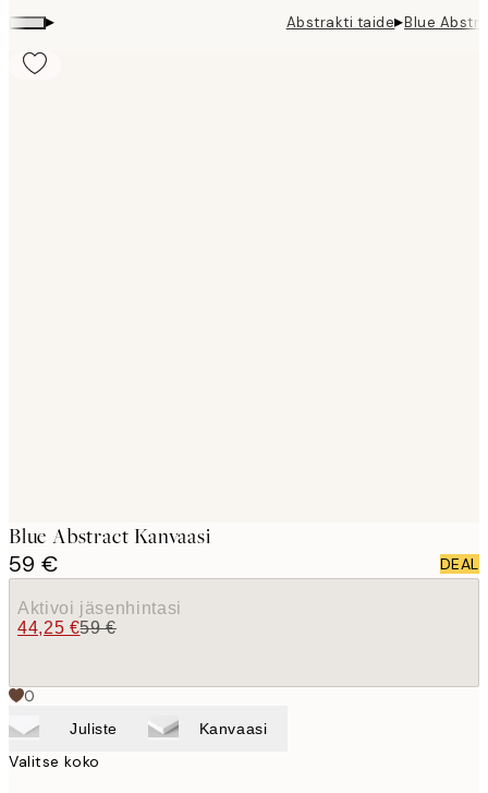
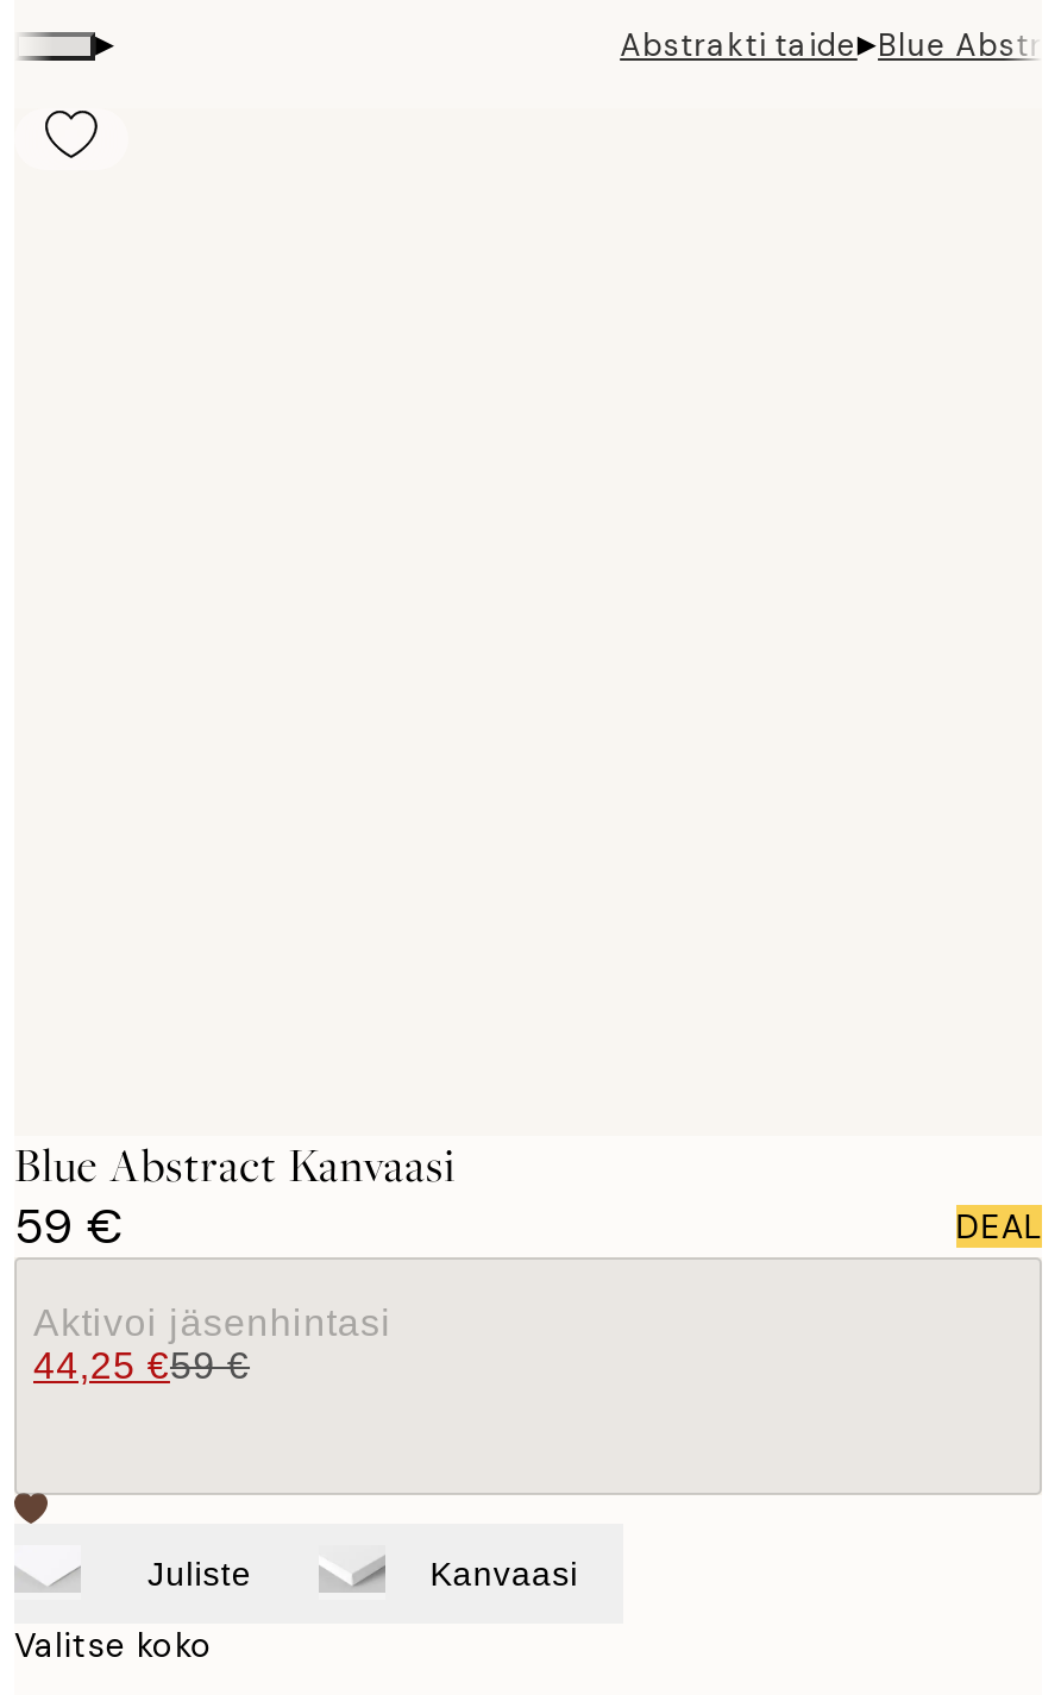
- 0
